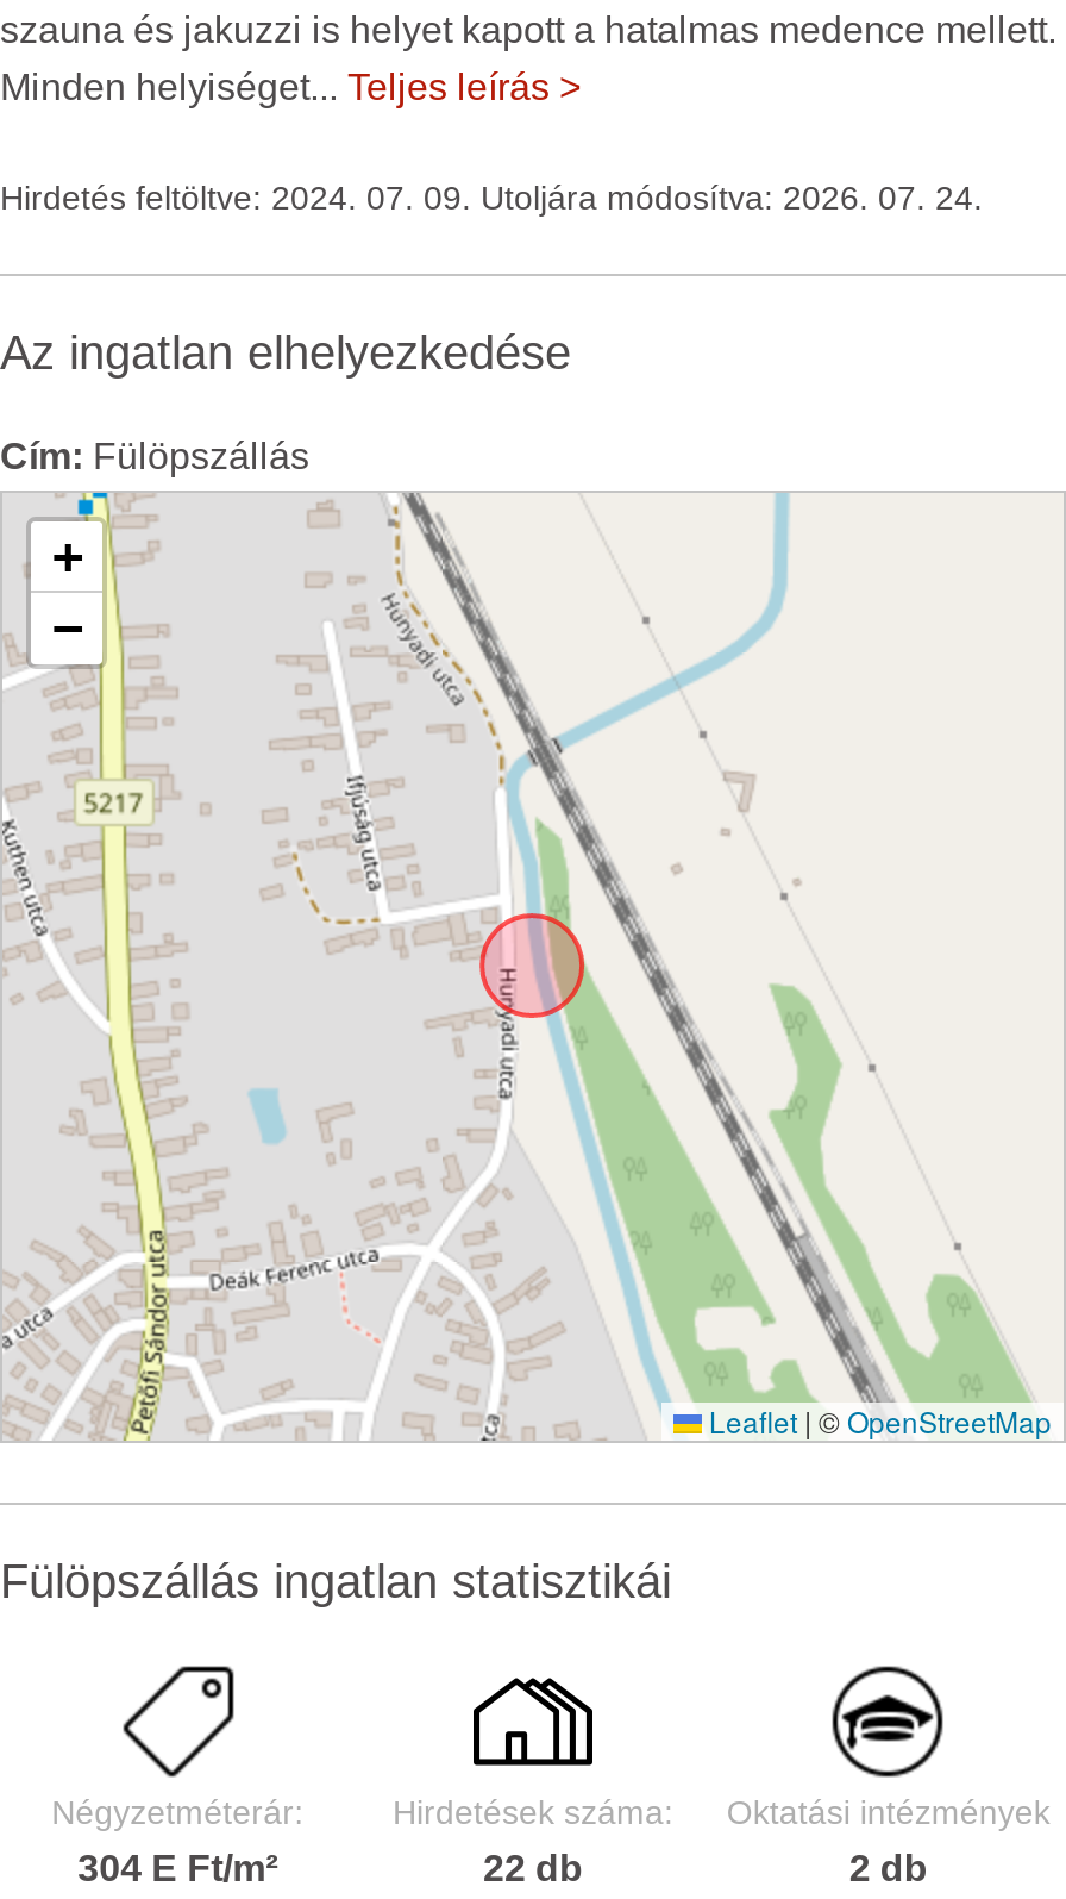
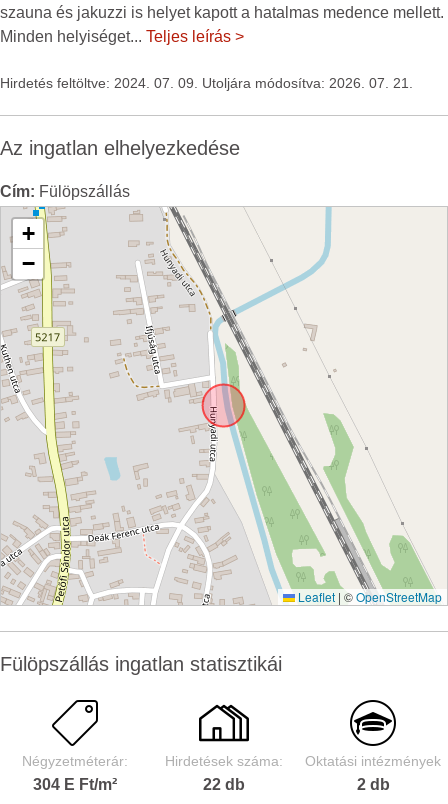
- Hirdetés feltöltve: 2024. 07. 09. Utoljára módosítva: 2026. 07. 24.
+ Hirdetés feltöltve: 2024. 07. 09. Utoljára módosítva: 2026. 07. 21.
